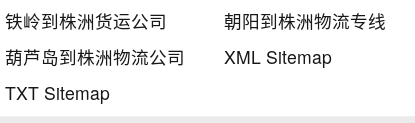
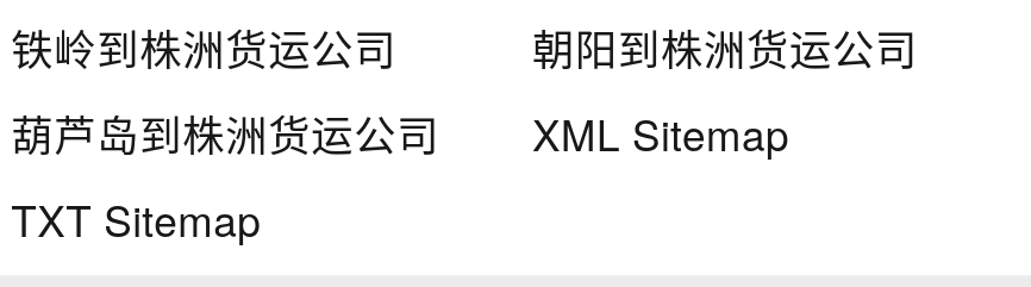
- 朝阳到株洲物流专线
+ 朝阳到株洲货运公司

- 葫芦岛到株洲物流公司
+ 葫芦岛到株洲货运公司
